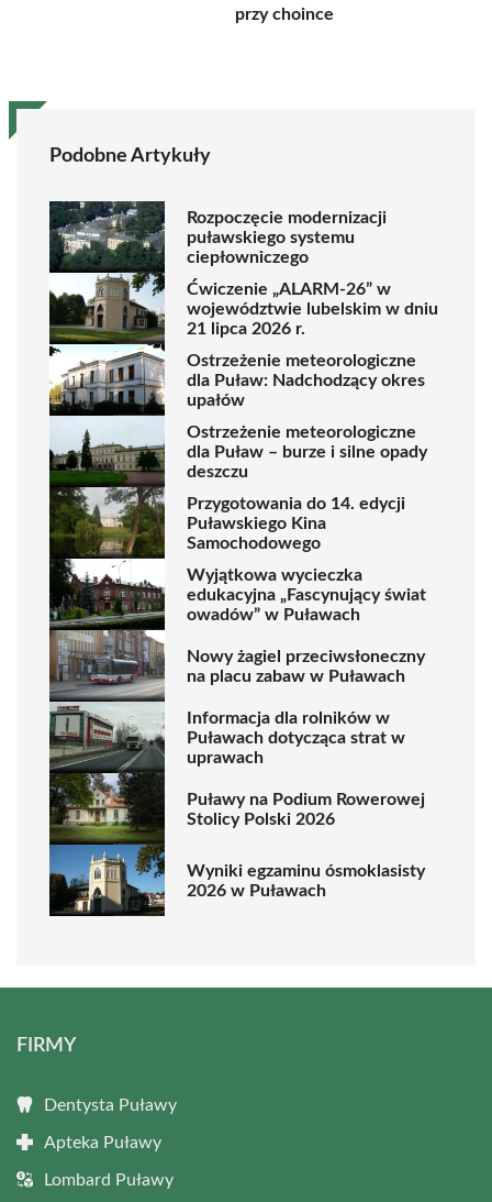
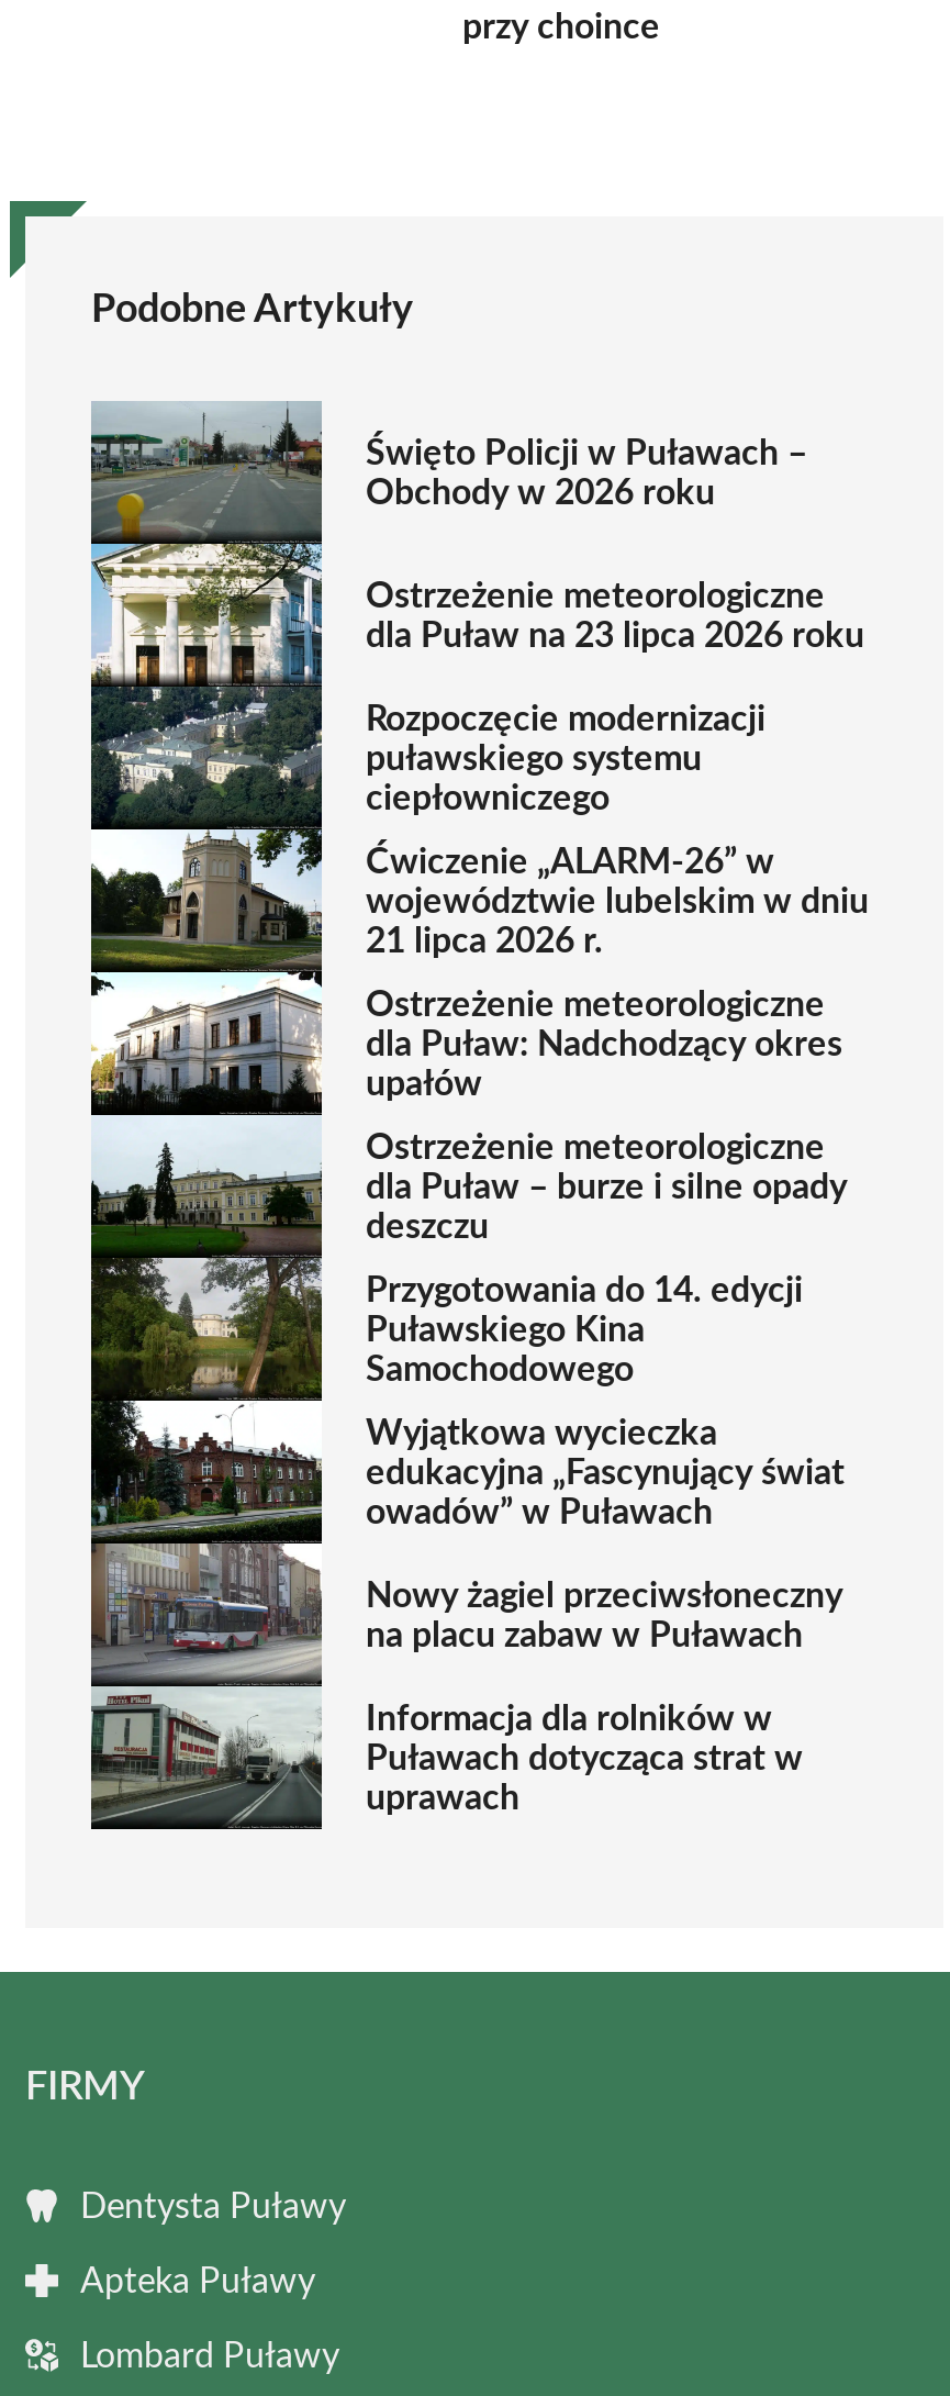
+ [image]
+ Święto Policji w Puławach –
+ Obchody w 2026 roku
+ Ostrzeżenie meteorologiczne
+ dla Puław na 23 lipca 2026 roku

moved down: Rozpoczęcie modernizacji | puławskiego systemu | ciepłowniczego | ... | Puławach dotycząca strat w | uprawach

- [image]
- Puławy na Podium Rowerowej
- Stolicy Polski 2026
- Wyniki egzaminu ósmoklasisty
- 2026 w Puławach
